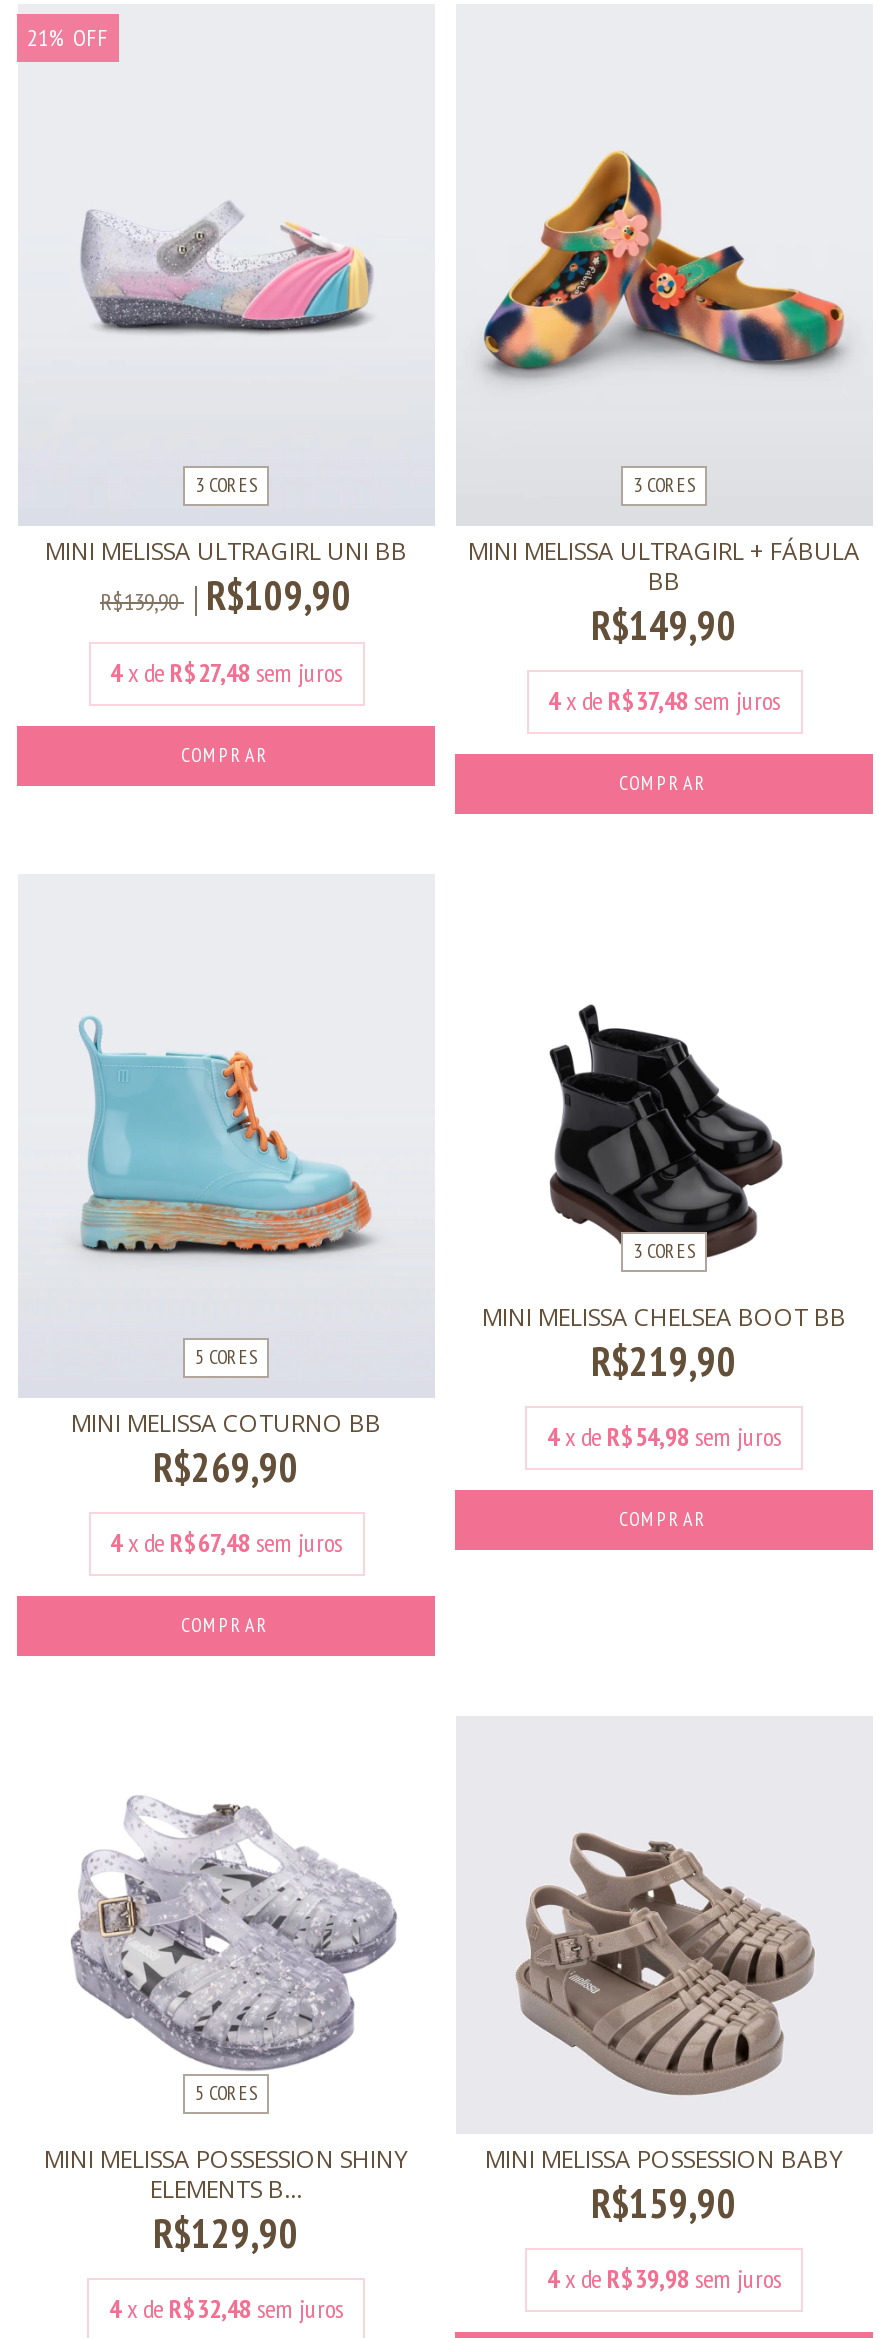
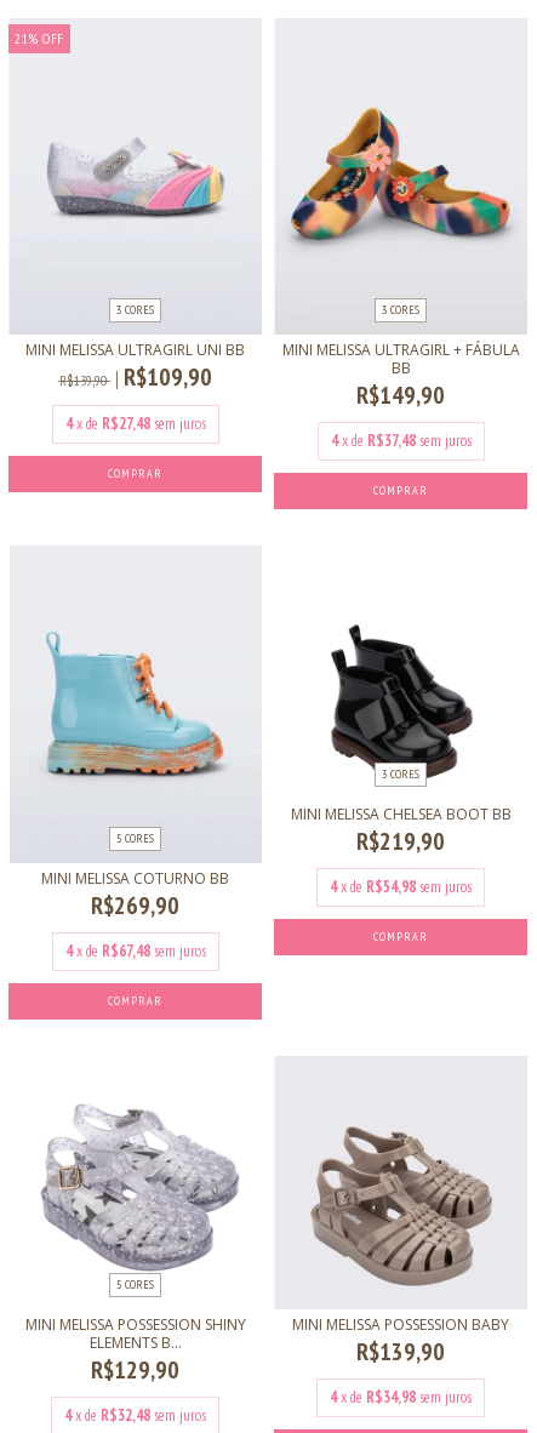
- R$159,90
+ R$139,90

- 4 x de R$39,98 sem juros
+ 4 x de R$34,98 sem juros
